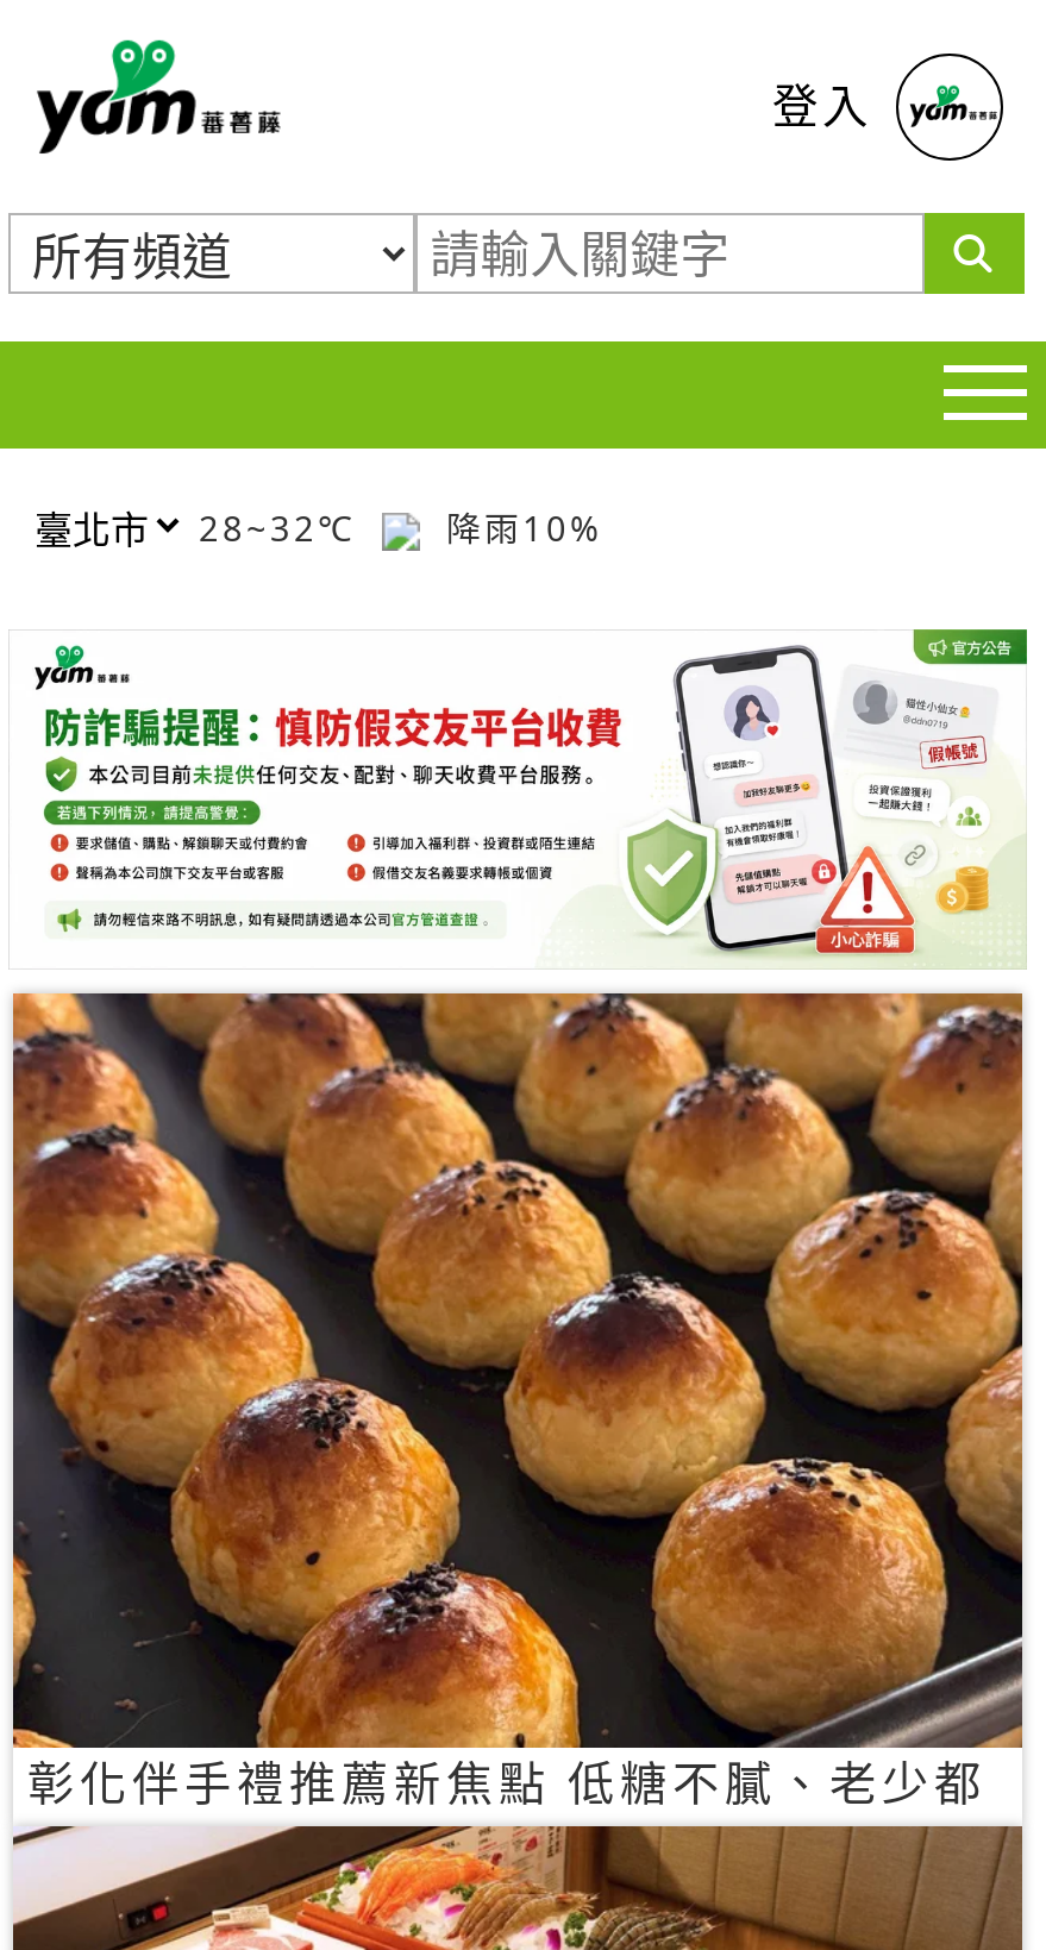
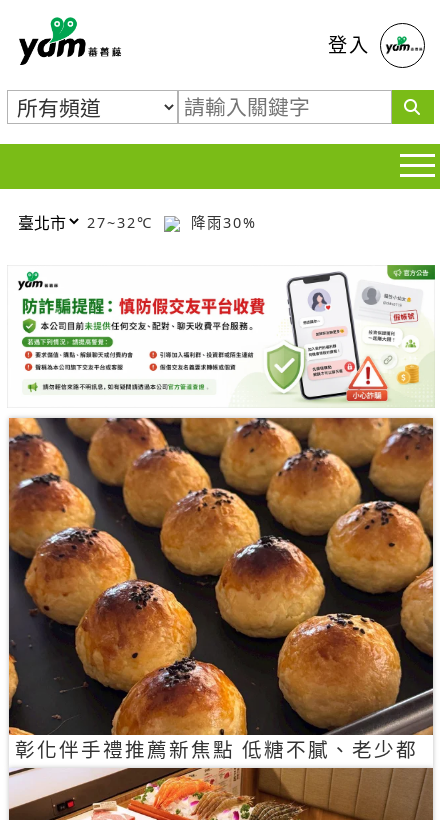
- 28~32℃
+ 27~32℃

- 降雨10%
+ 降雨30%
